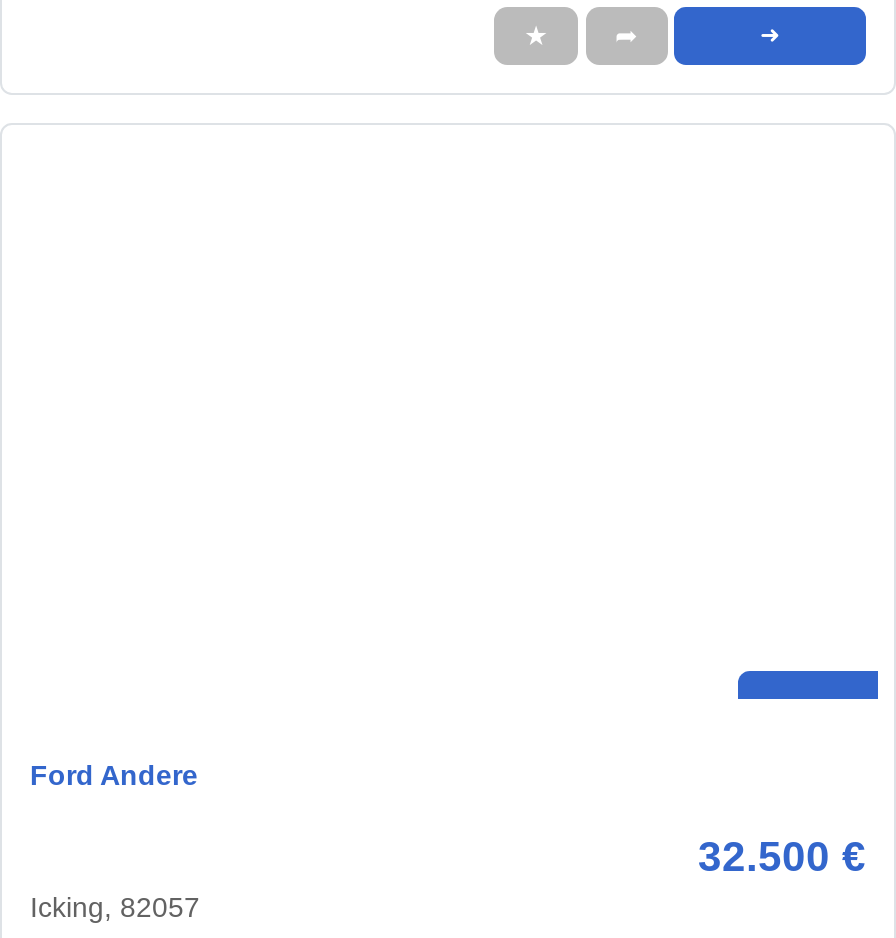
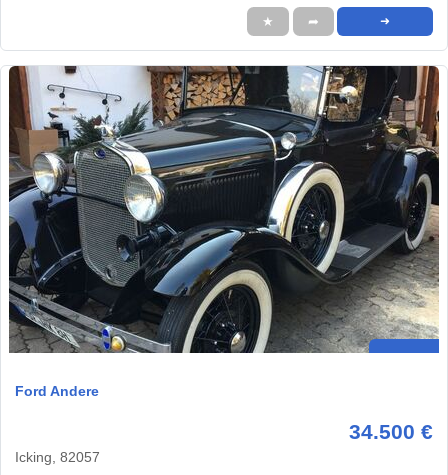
+ [image]

- 32.500 €
+ 34.500 €
